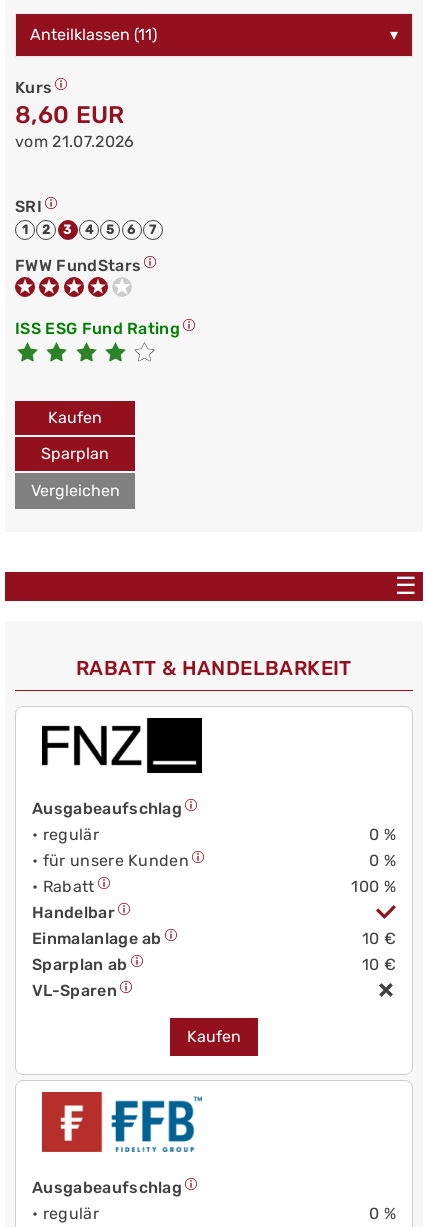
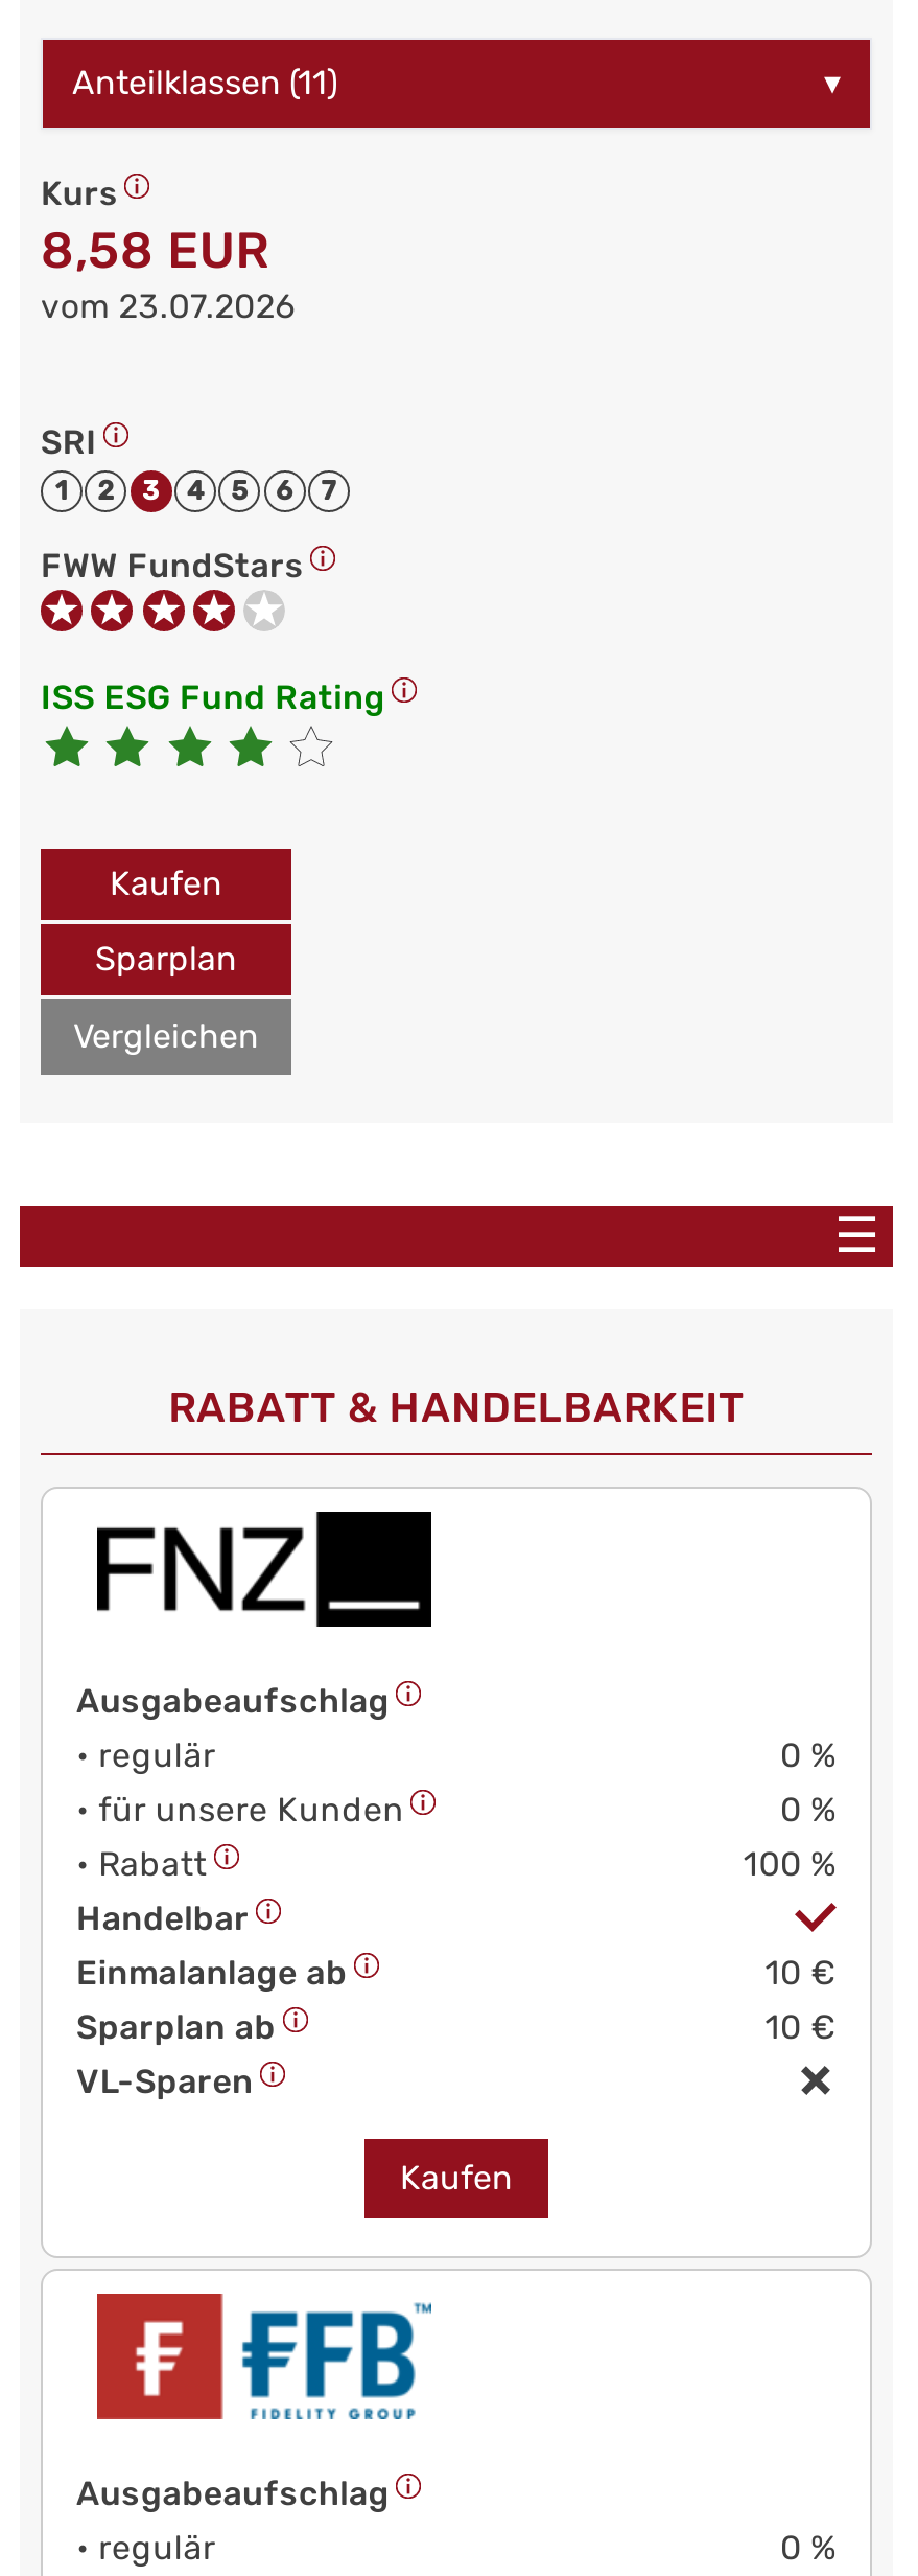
- 8,60 EUR
+ 8,58 EUR

- vom 21.07.2026
+ vom 23.07.2026
